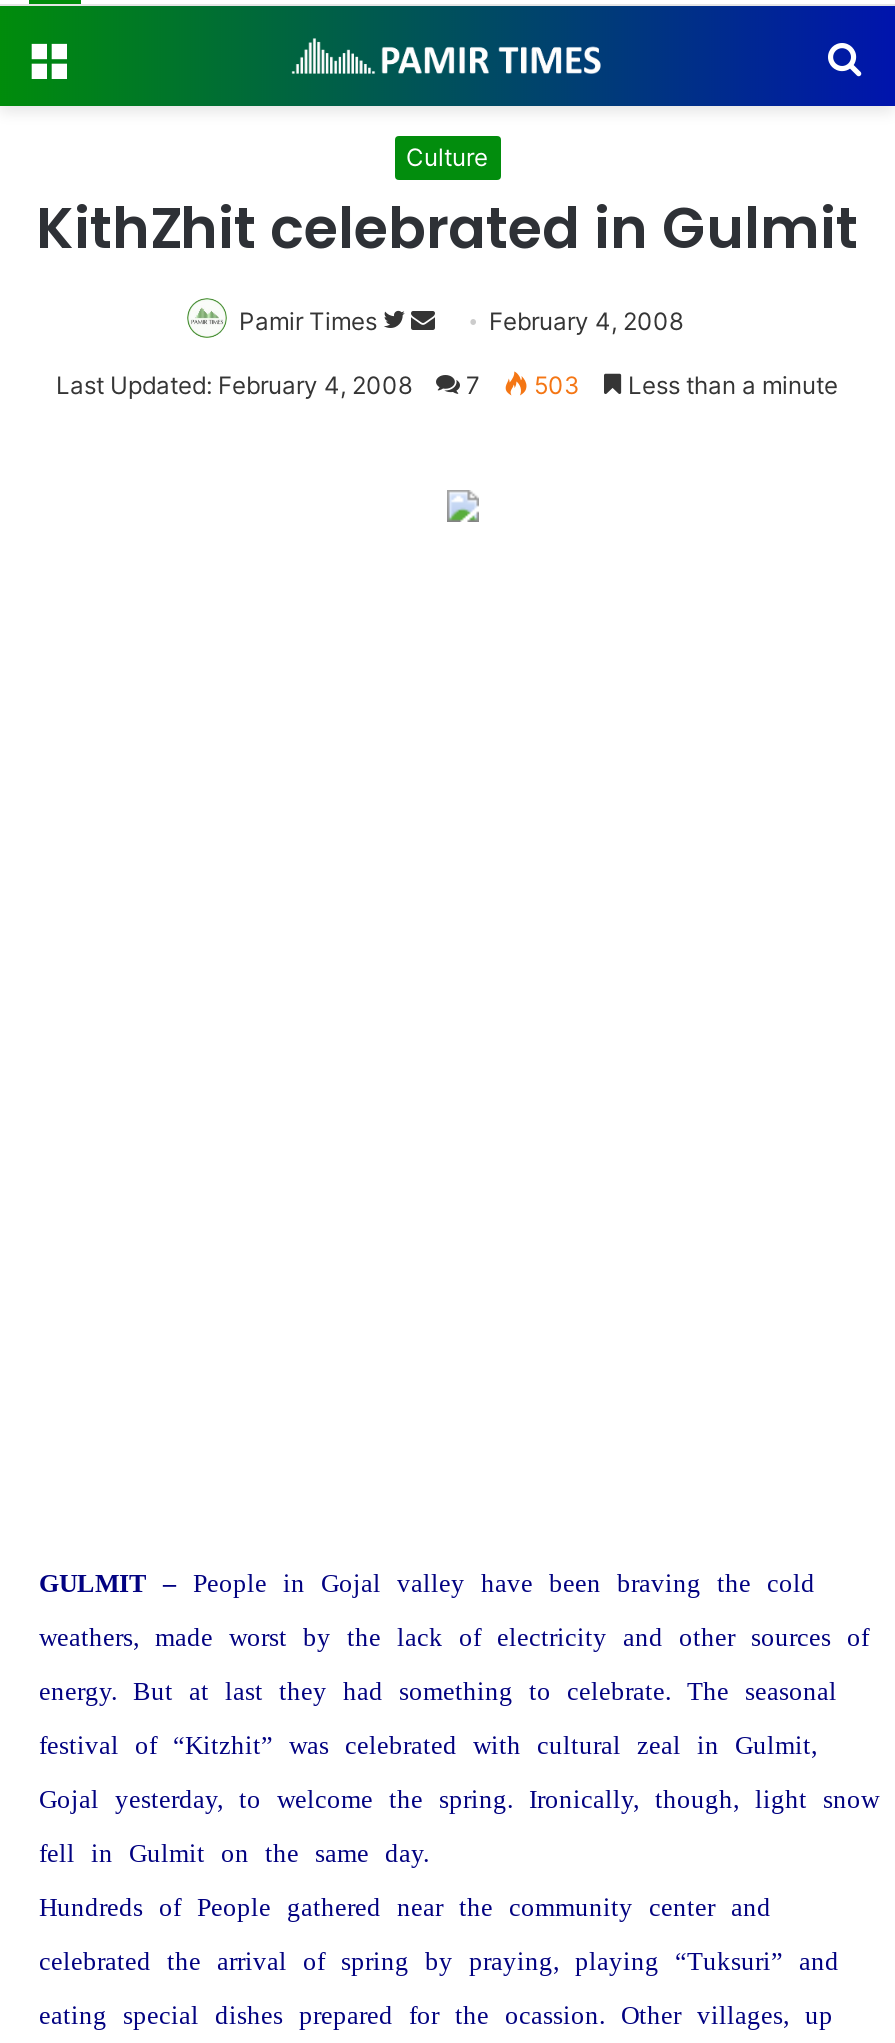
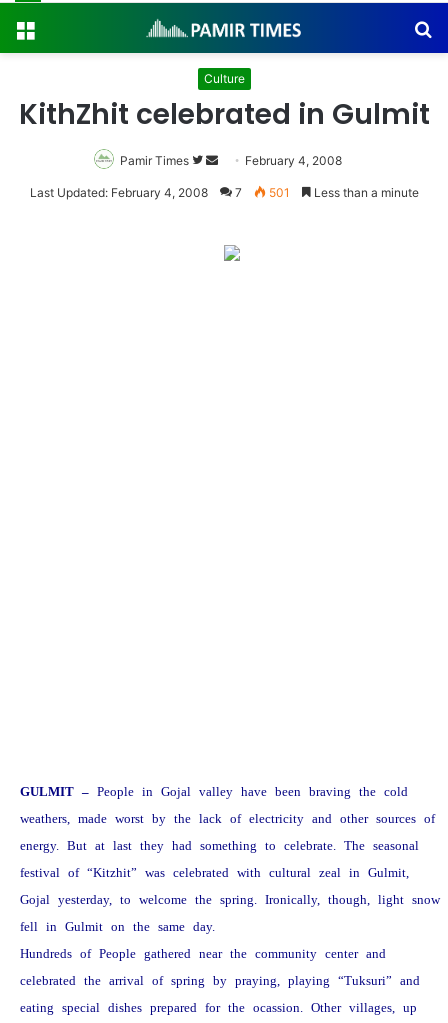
- Last Updated: February 4, 2008 7 503 Less than a minute
+ Last Updated: February 4, 2008 7 501 Less than a minute
